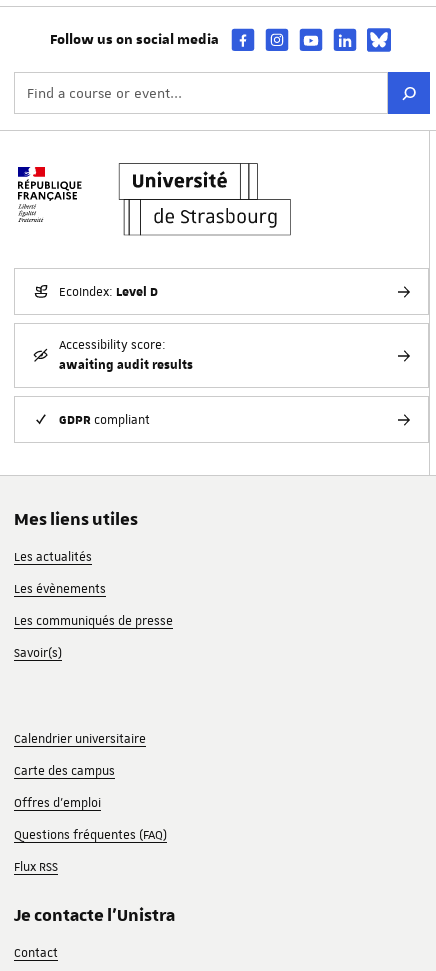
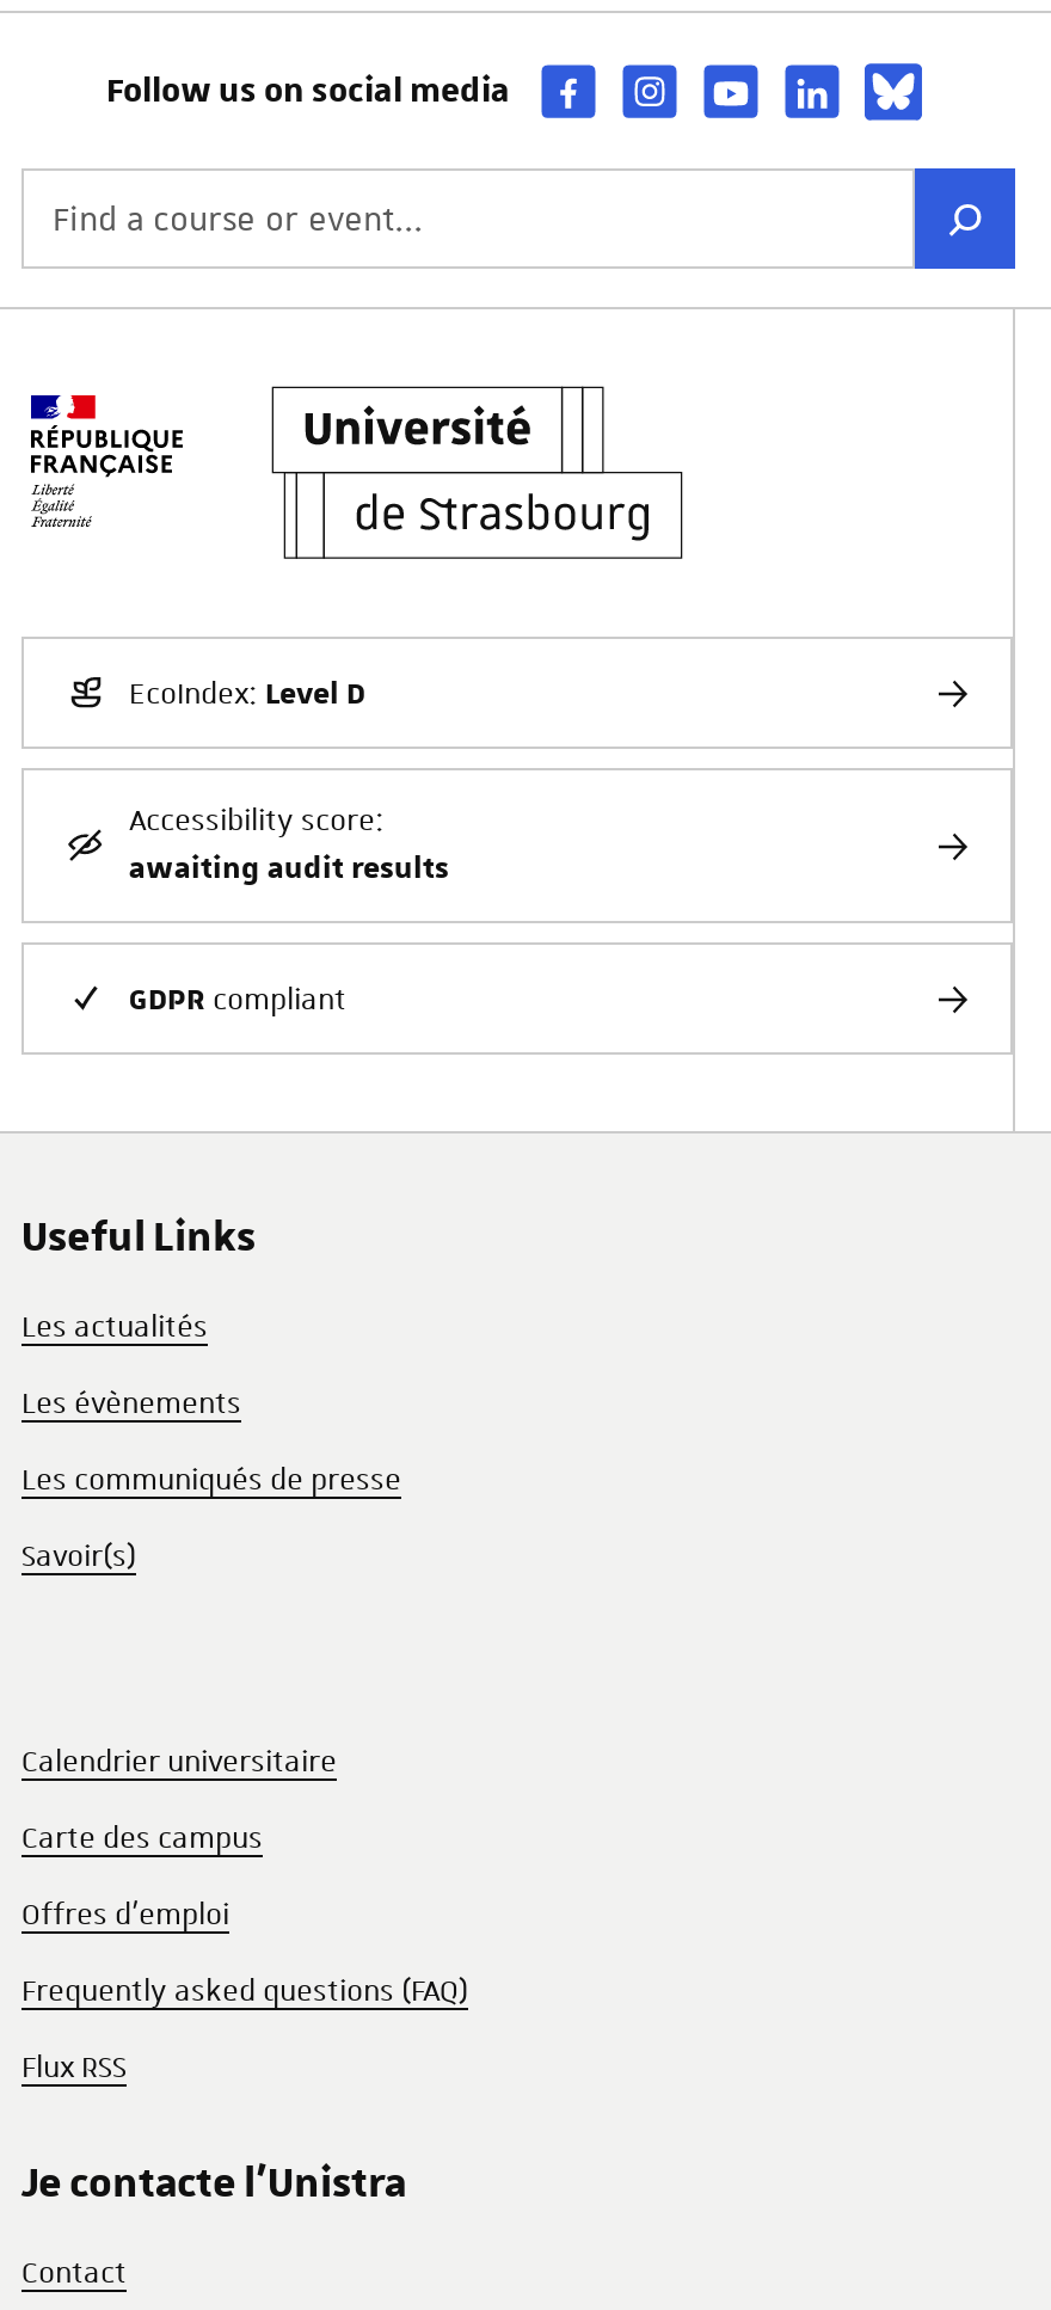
- Mes liens utiles
+ Useful Links

- Questions fréquentes (FAQ)
+ Frequently asked questions (FAQ)
